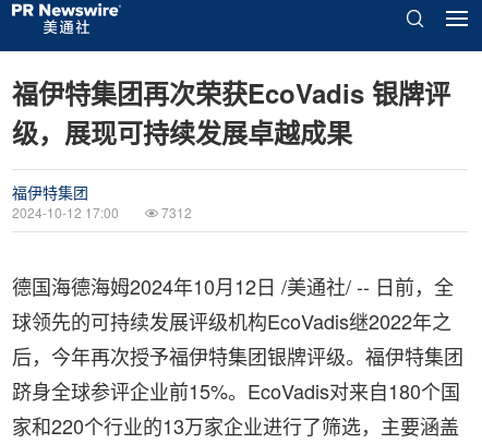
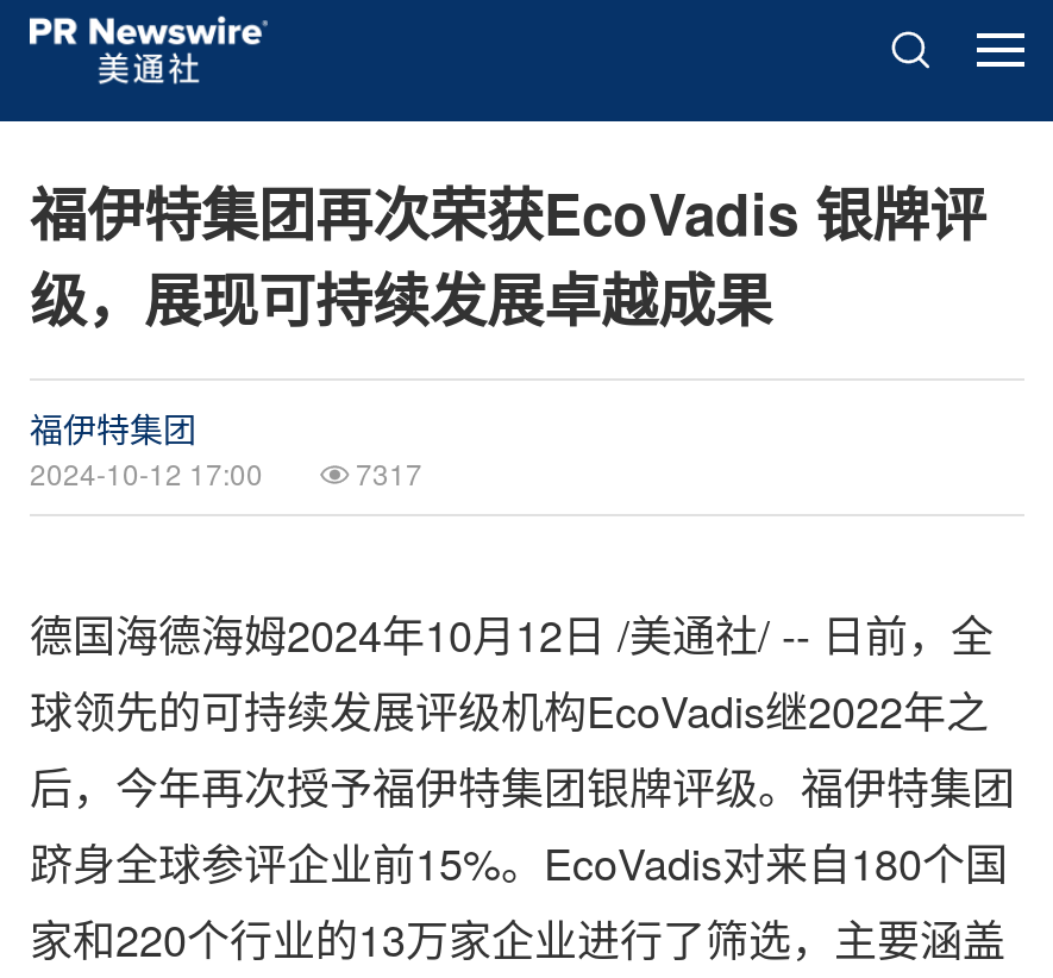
- 7312
+ 7317
